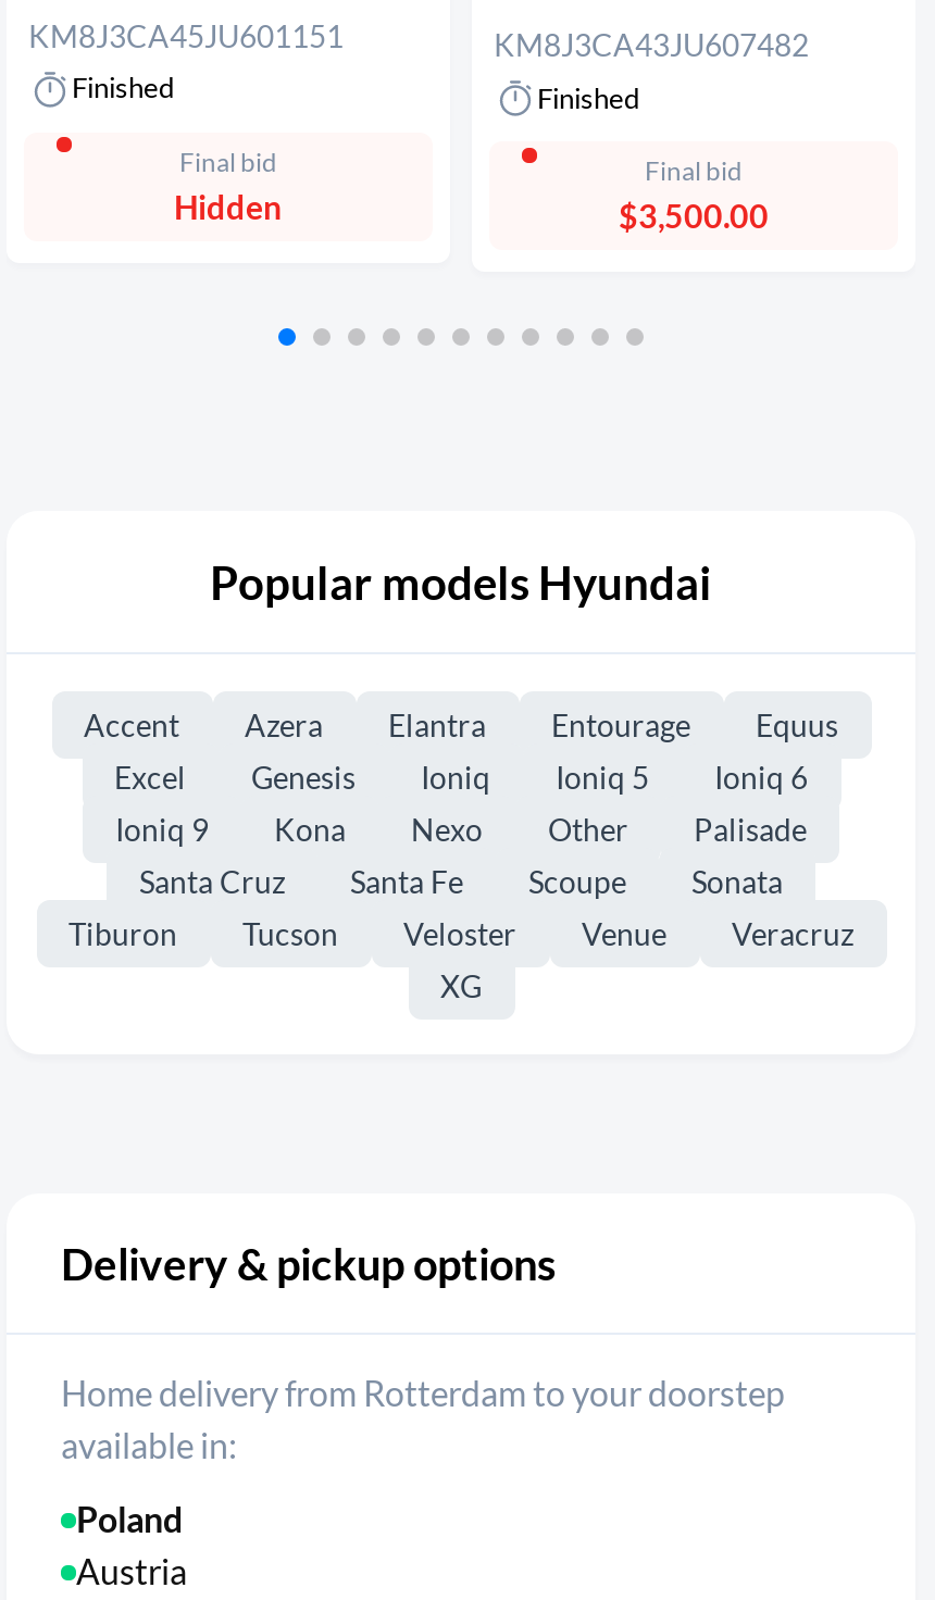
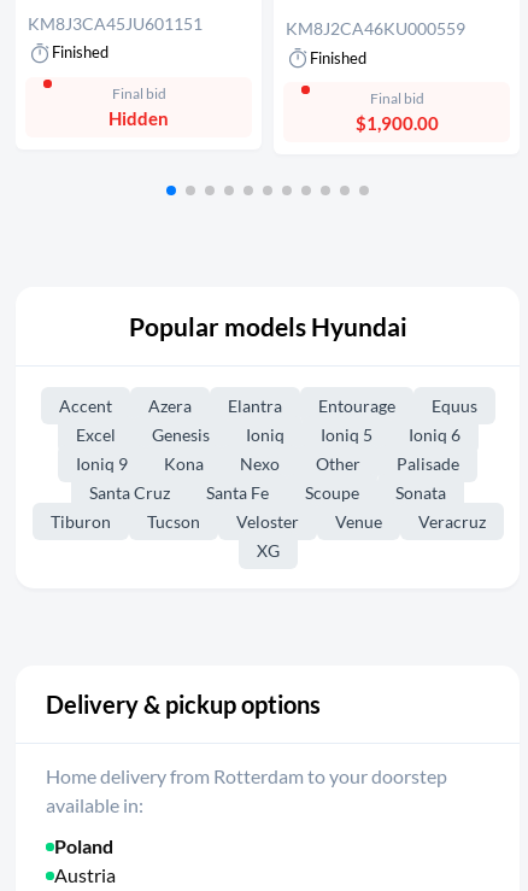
- KM8J3CA43JU607482
+ KM8J2CA46KU000559

- $3,500.00
+ $1,900.00
